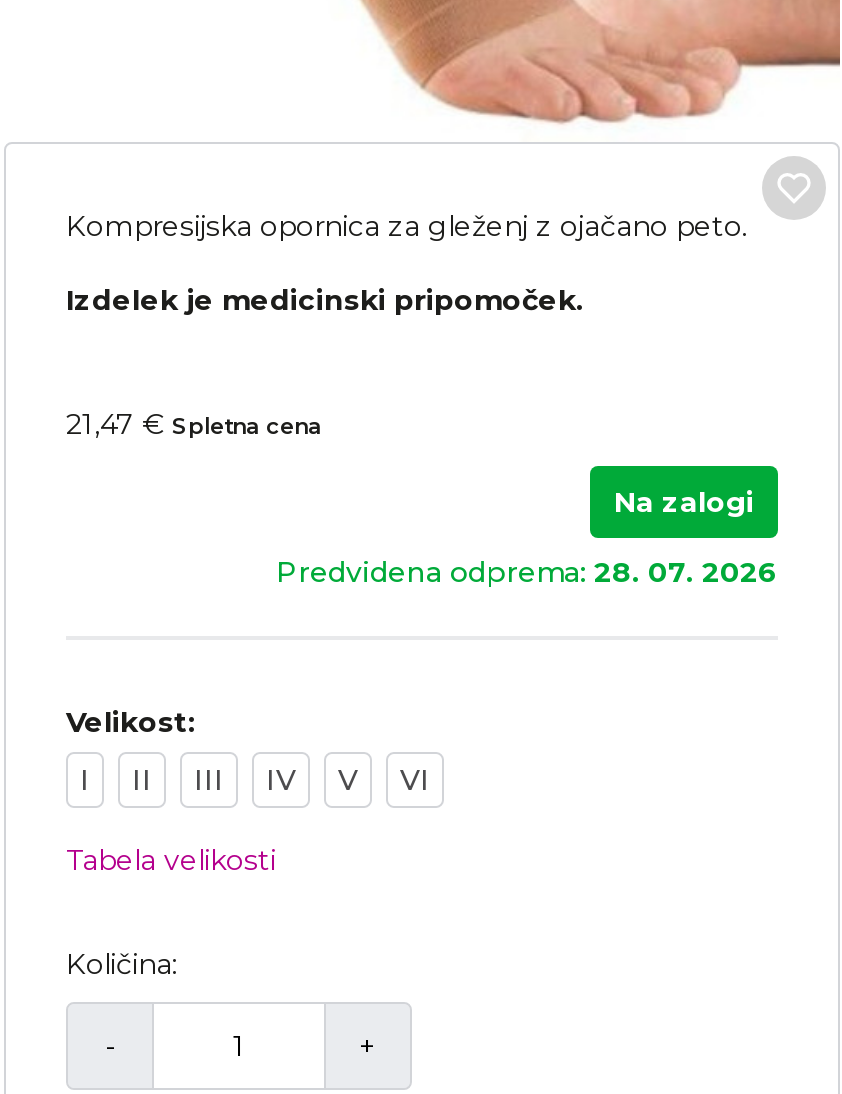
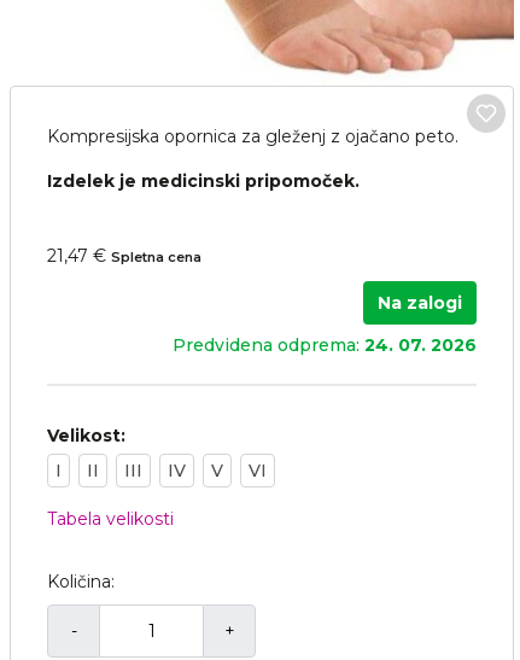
- Predvidena odprema: 28. 07. 2026
+ Predvidena odprema: 24. 07. 2026
